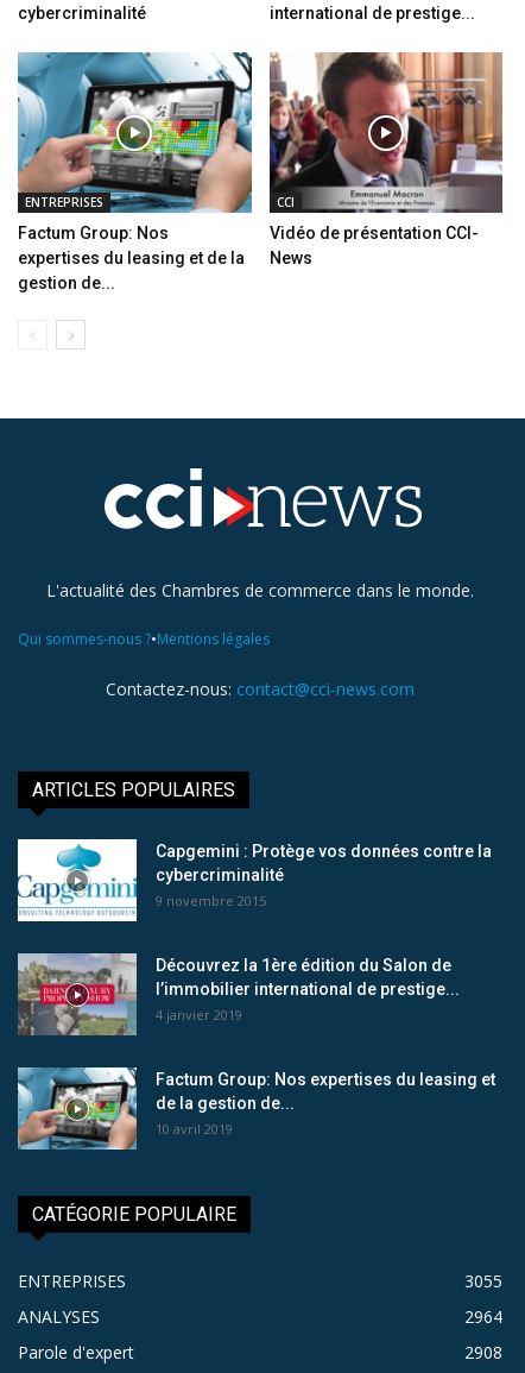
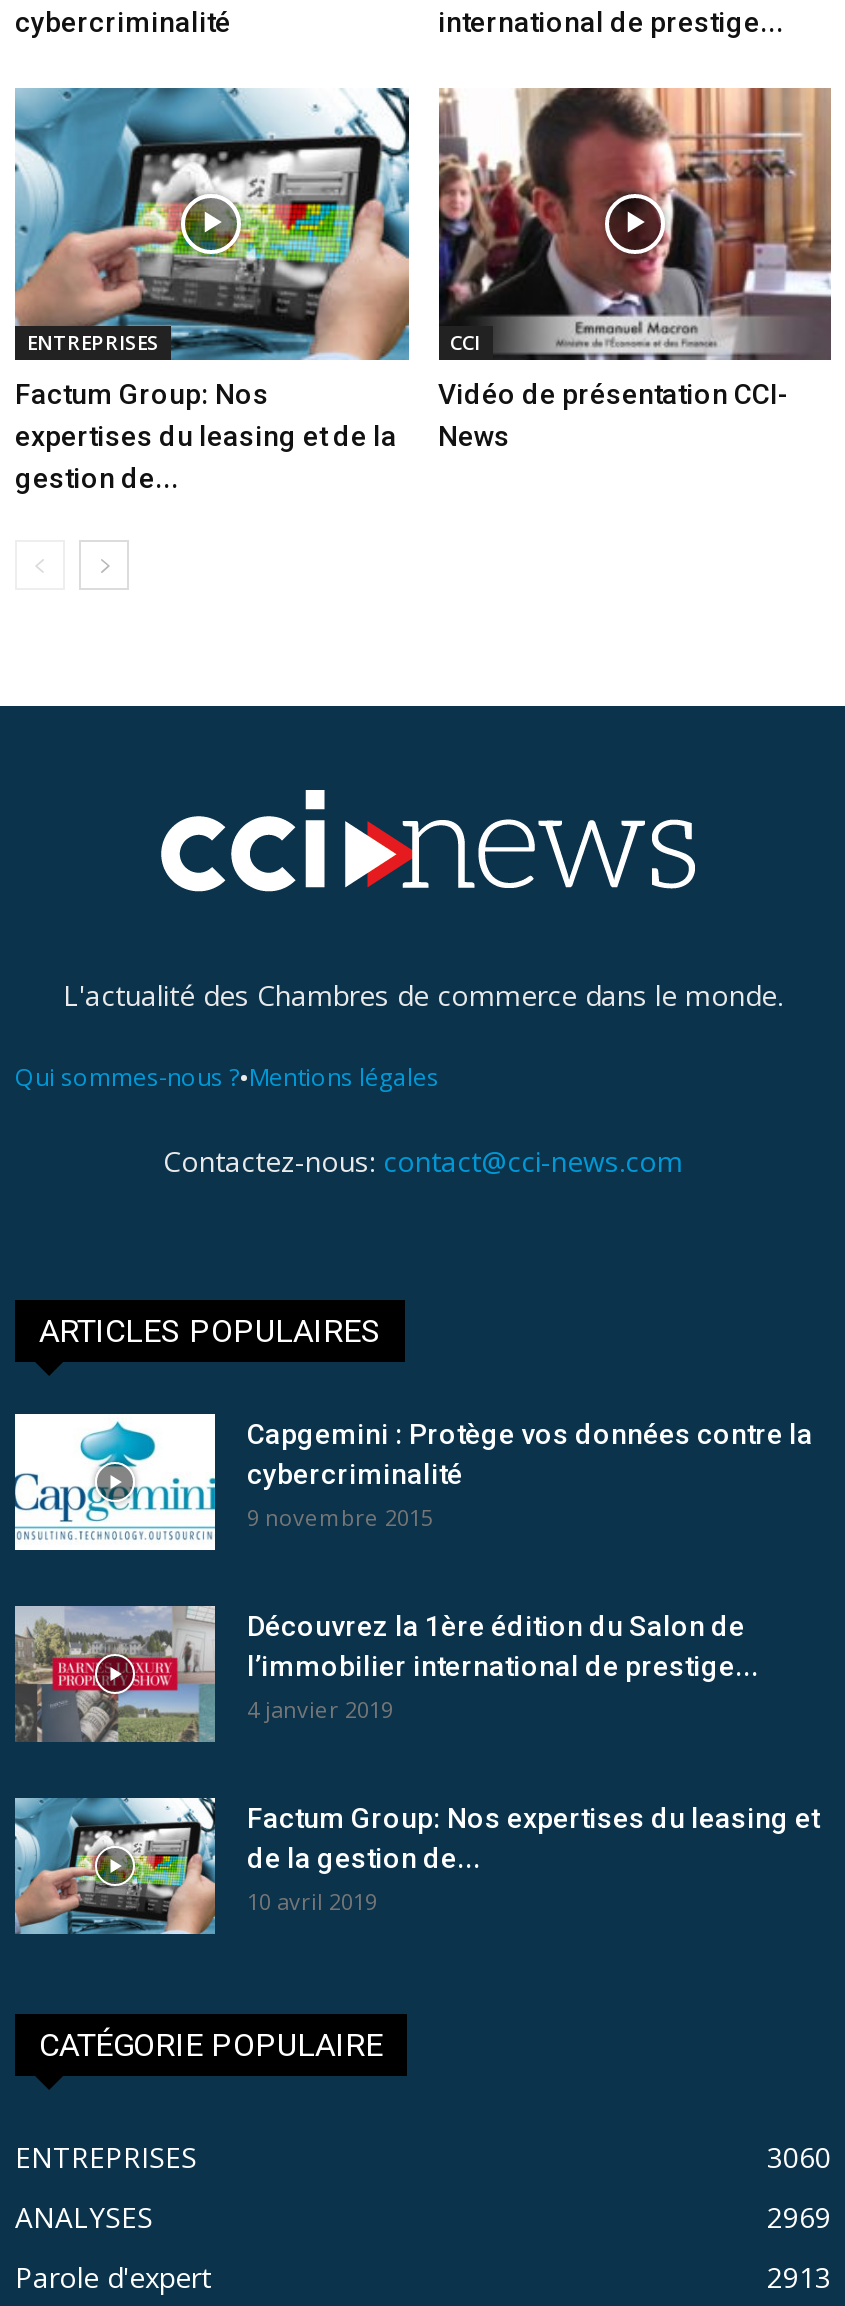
- 3055
+ 3060

- 2964
+ 2969

- 2908
+ 2913
